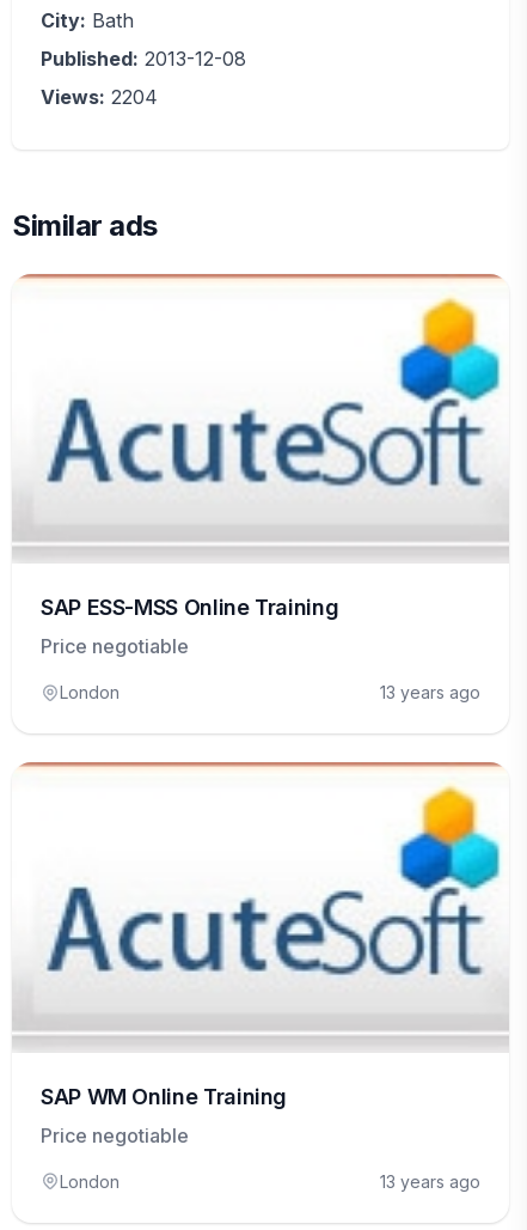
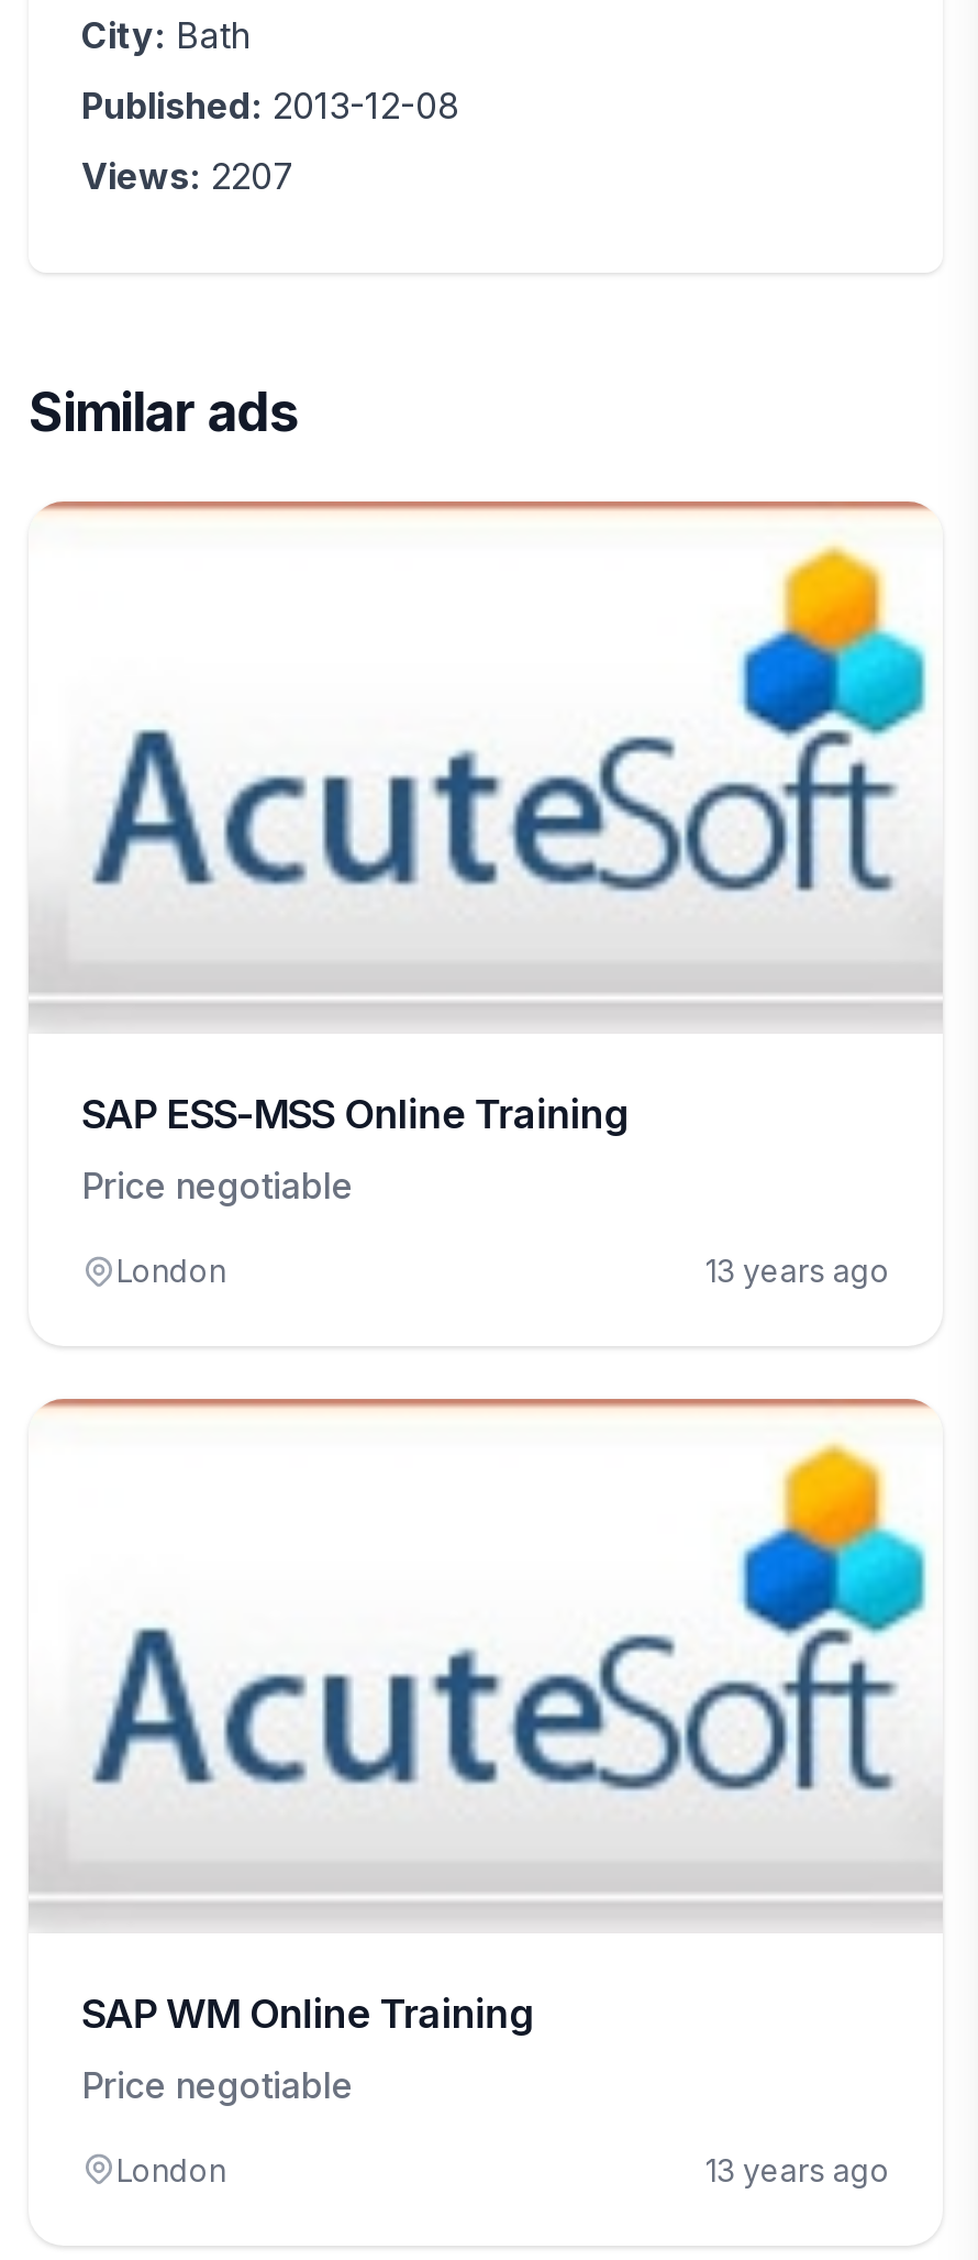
- Views: 2204
+ Views: 2207
